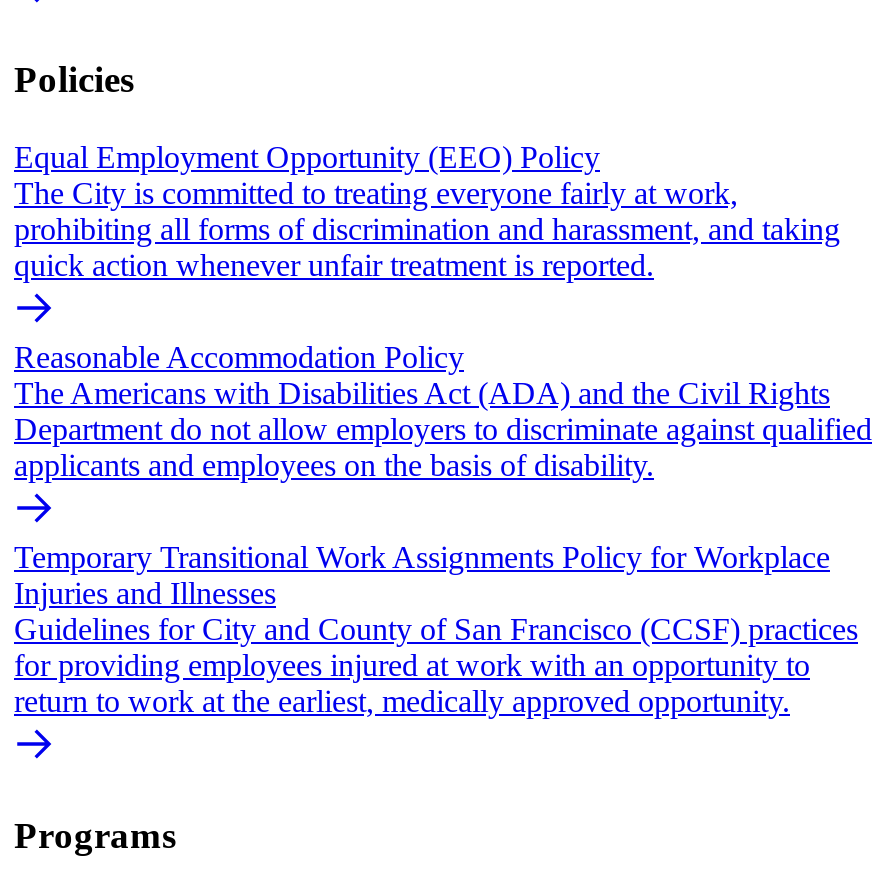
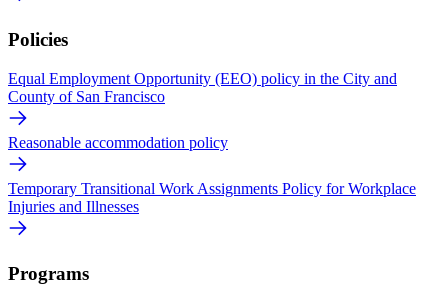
- Equal Employment Opportunity (EEO) Policy
- The City is committed to treating everyone fairly at work,
- prohibiting all forms of discrimination and harassment, and taking
- quick action whenever unfair treatment is reported.
+ Equal Employment Opportunity (EEO) policy in the City and
+ County of San Francisco

- Reasonable Accommodation Policy
- The Americans with Disabilities Act (ADA) and the Civil Rights
- Department do not allow employers to discriminate against qualified
- applicants and employees on the basis of disability.
+ Reasonable accommodation policy

- Guidelines for City and County of San Francisco (CCSF) practices
- for providing employees injured at work with an opportunity to
- return to work at the earliest, medically approved opportunity.
